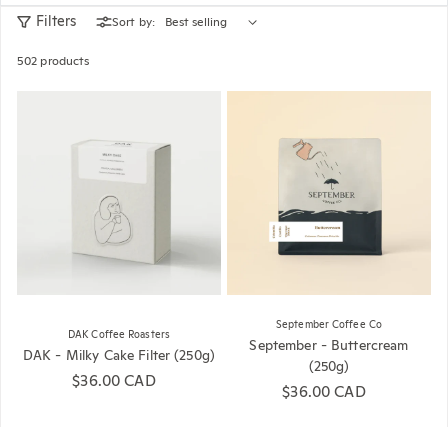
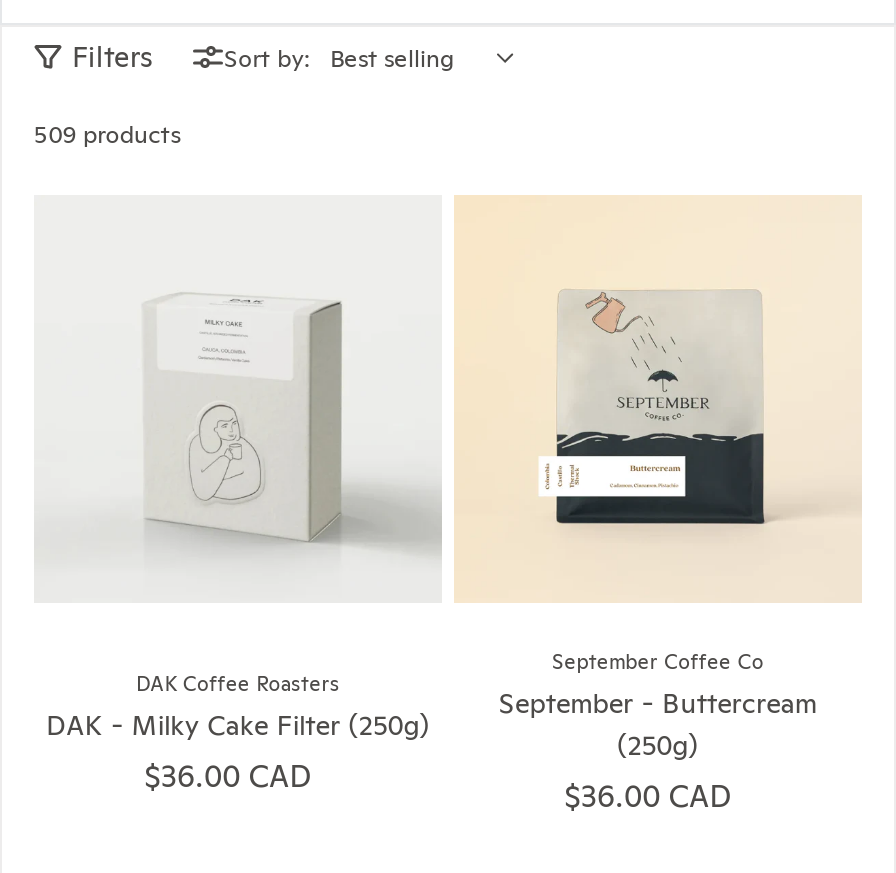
- 502 products
+ 509 products
